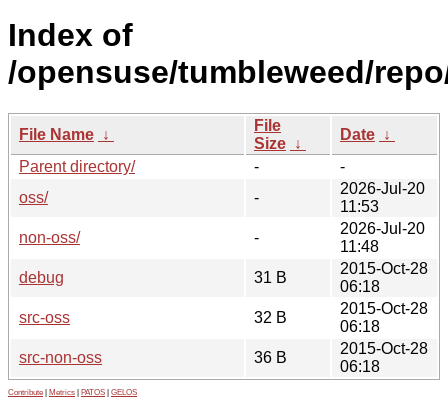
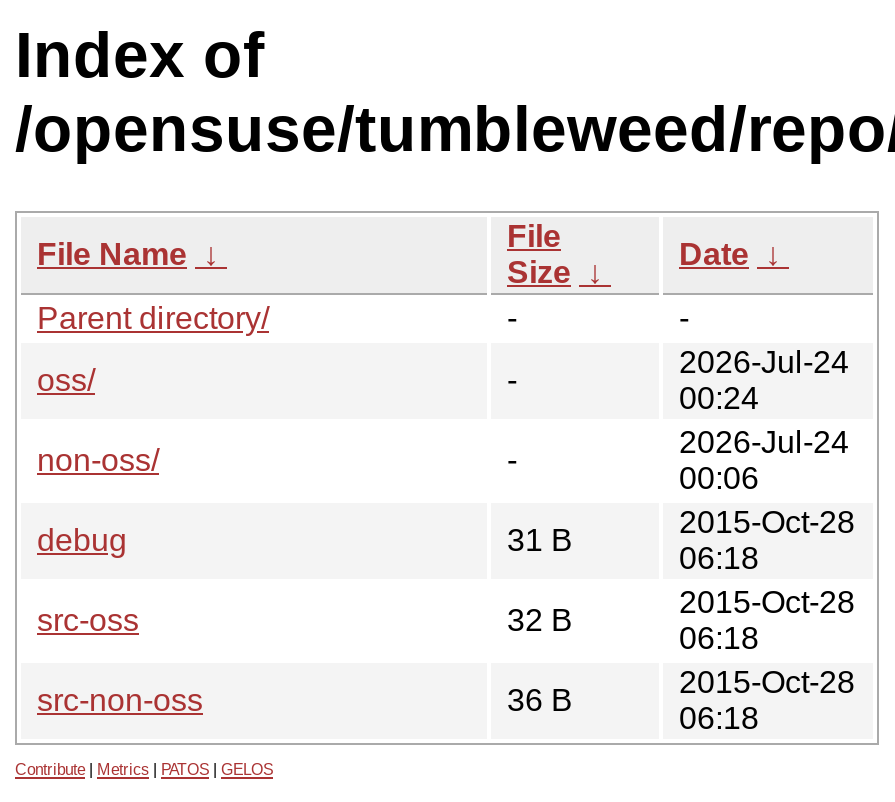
- 2026-Jul-20
- 11:53
+ 2026-Jul-24
+ 00:24

- 2026-Jul-20
- 11:48
+ 2026-Jul-24
+ 00:06
